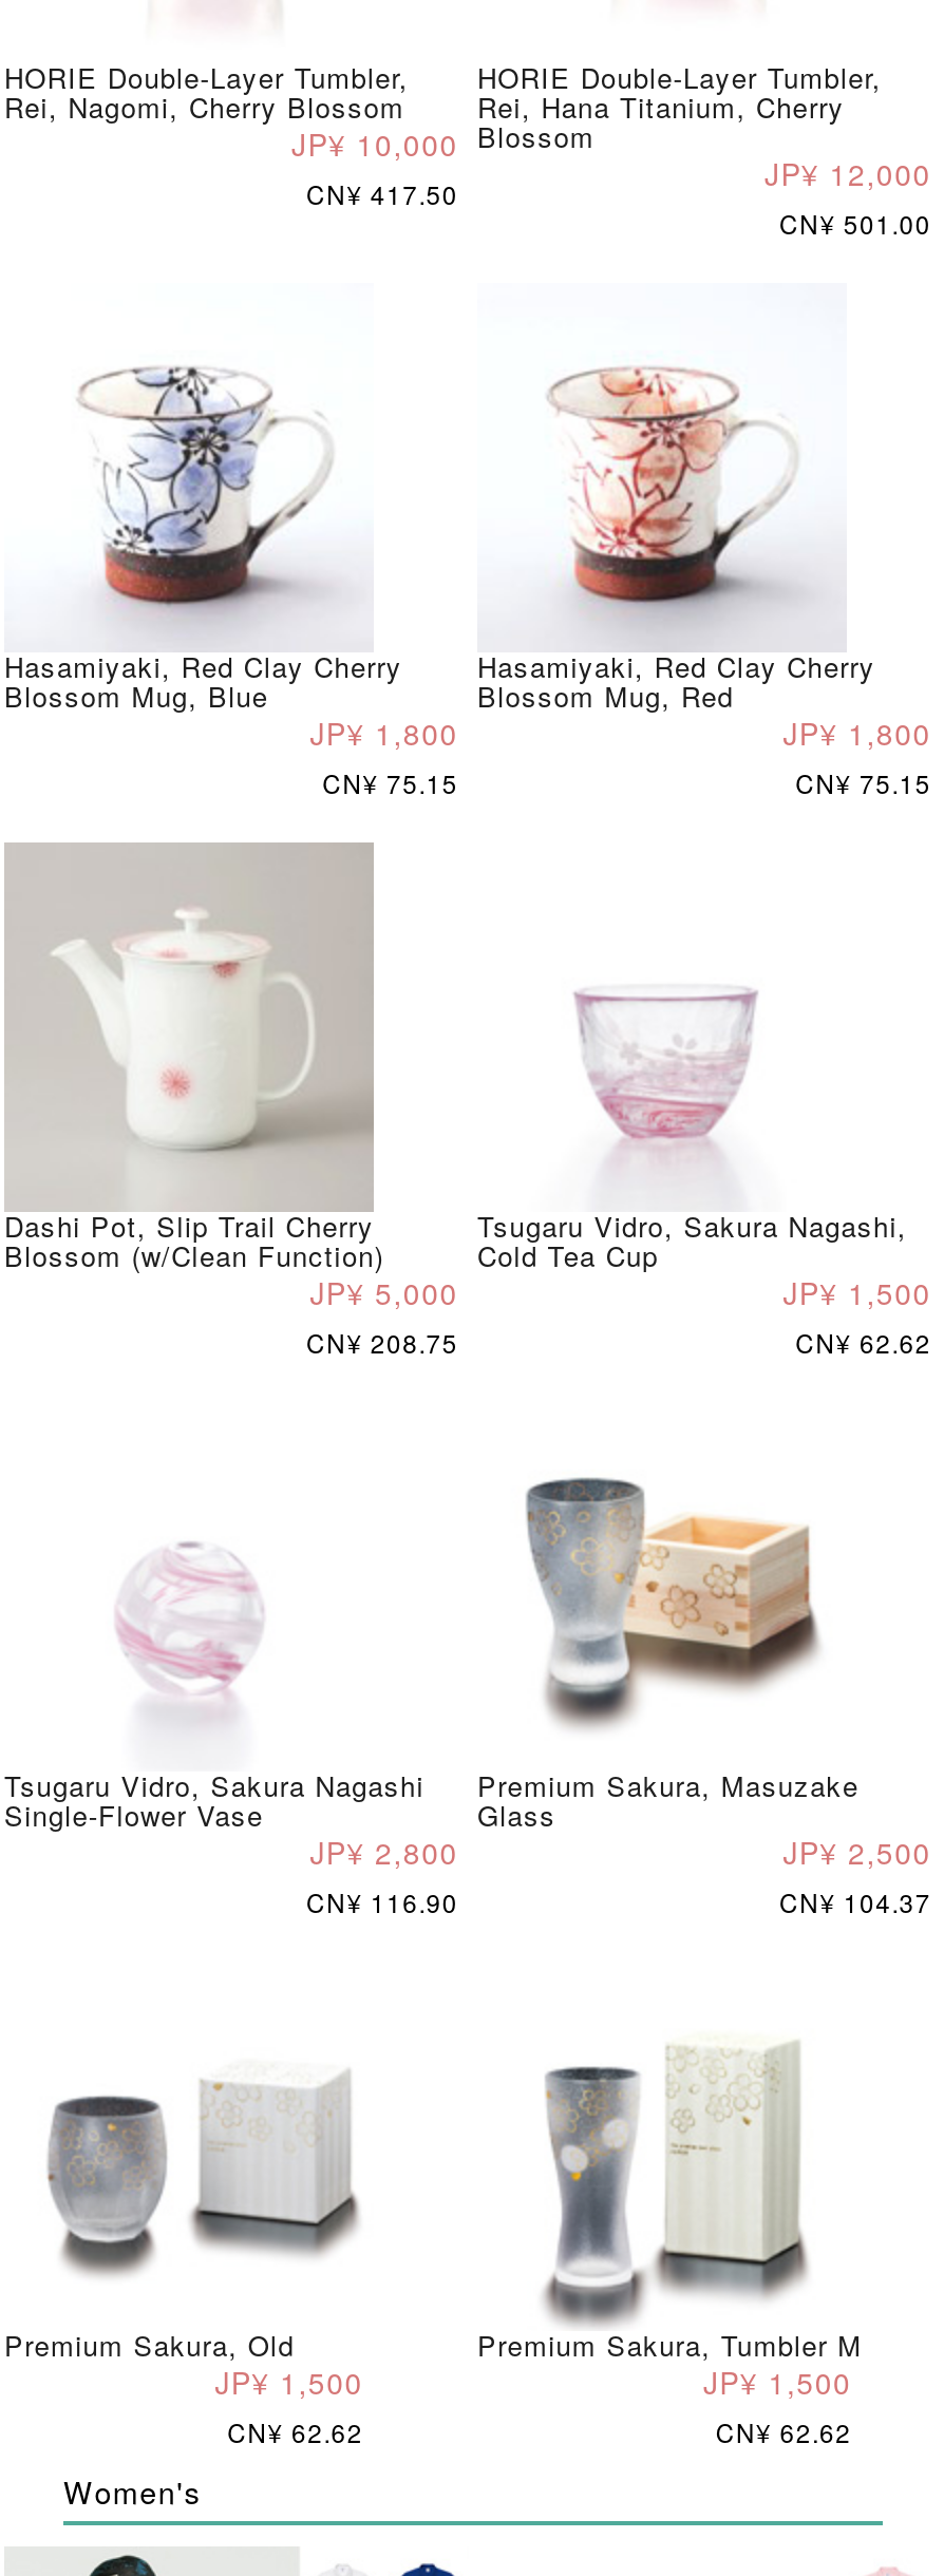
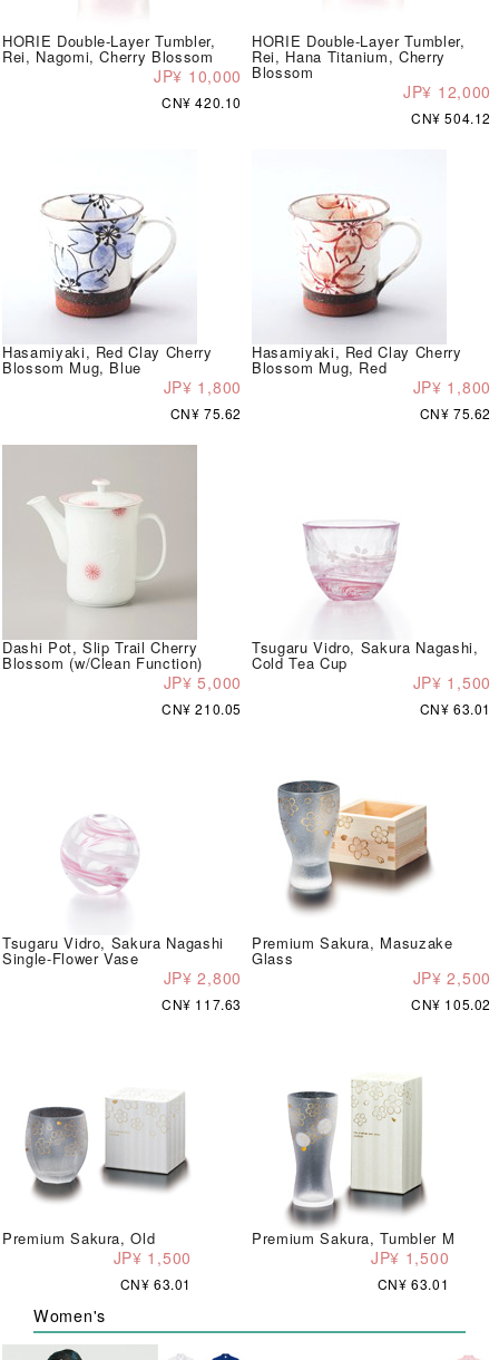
- CN¥ 417.50
+ CN¥ 420.10

- CN¥ 501.00
+ CN¥ 504.12

- CN¥ 75.15
+ CN¥ 75.62

- CN¥ 75.15
+ CN¥ 75.62

- CN¥ 208.75
+ CN¥ 210.05

- CN¥ 62.62
+ CN¥ 63.01

- CN¥ 116.90
+ CN¥ 117.63

- CN¥ 104.37
+ CN¥ 105.02

- CN¥ 62.62
+ CN¥ 63.01

- CN¥ 62.62
+ CN¥ 63.01
